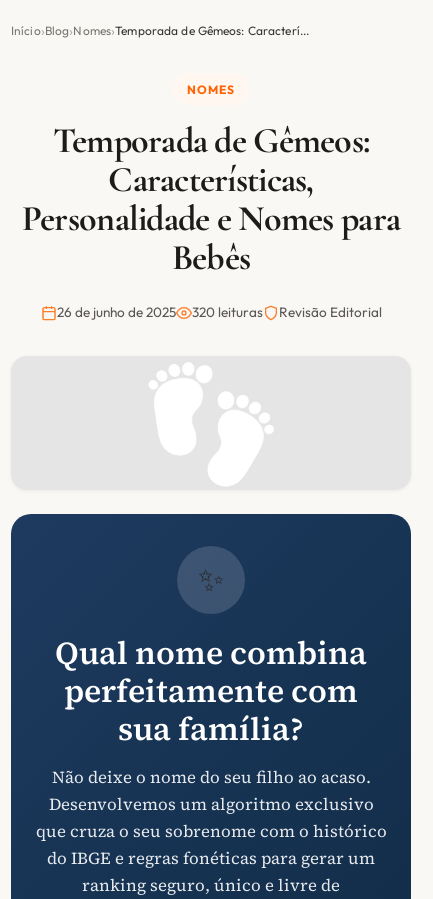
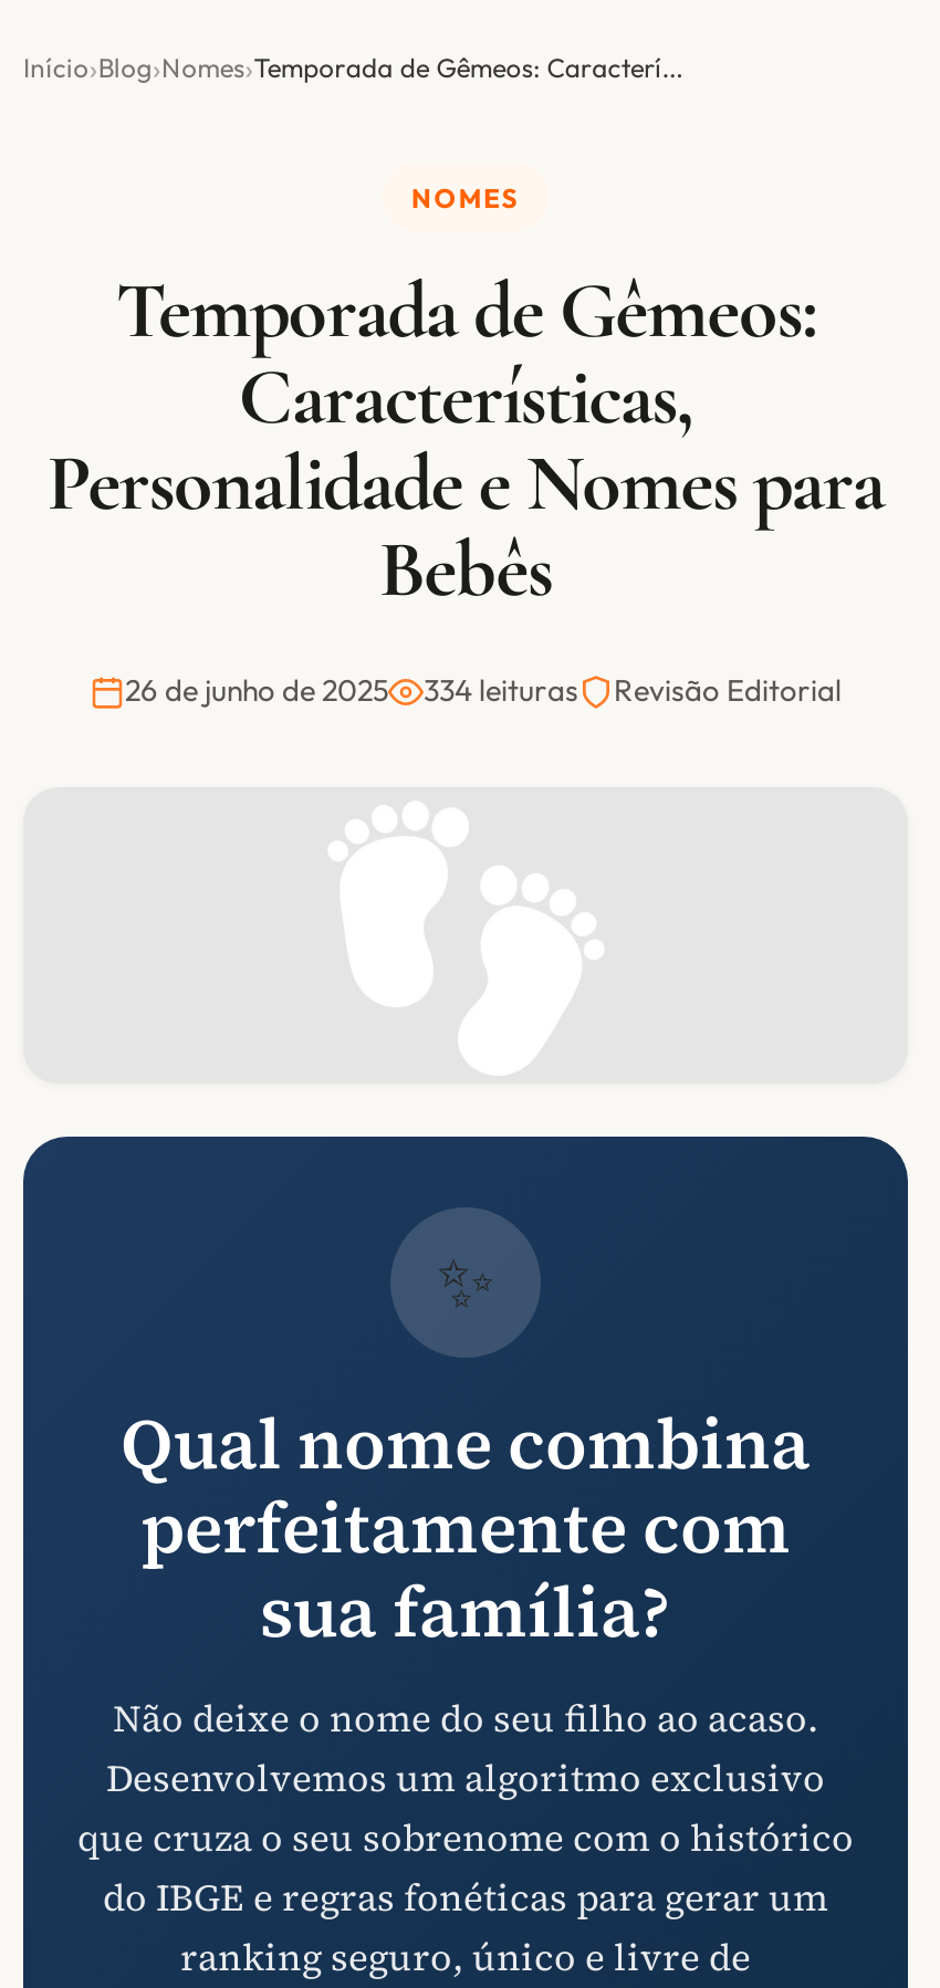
- 26 de junho de 2025 320 leituras Revisão Editorial
+ 26 de junho de 2025 334 leituras Revisão Editorial
